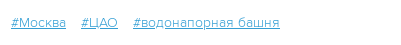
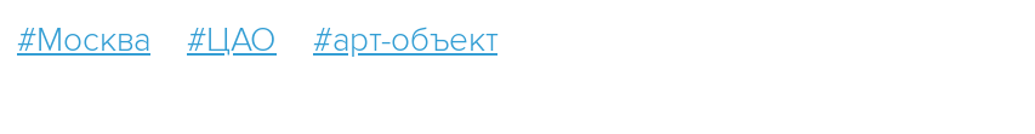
- #водонапорная башня
+ #арт-объект
